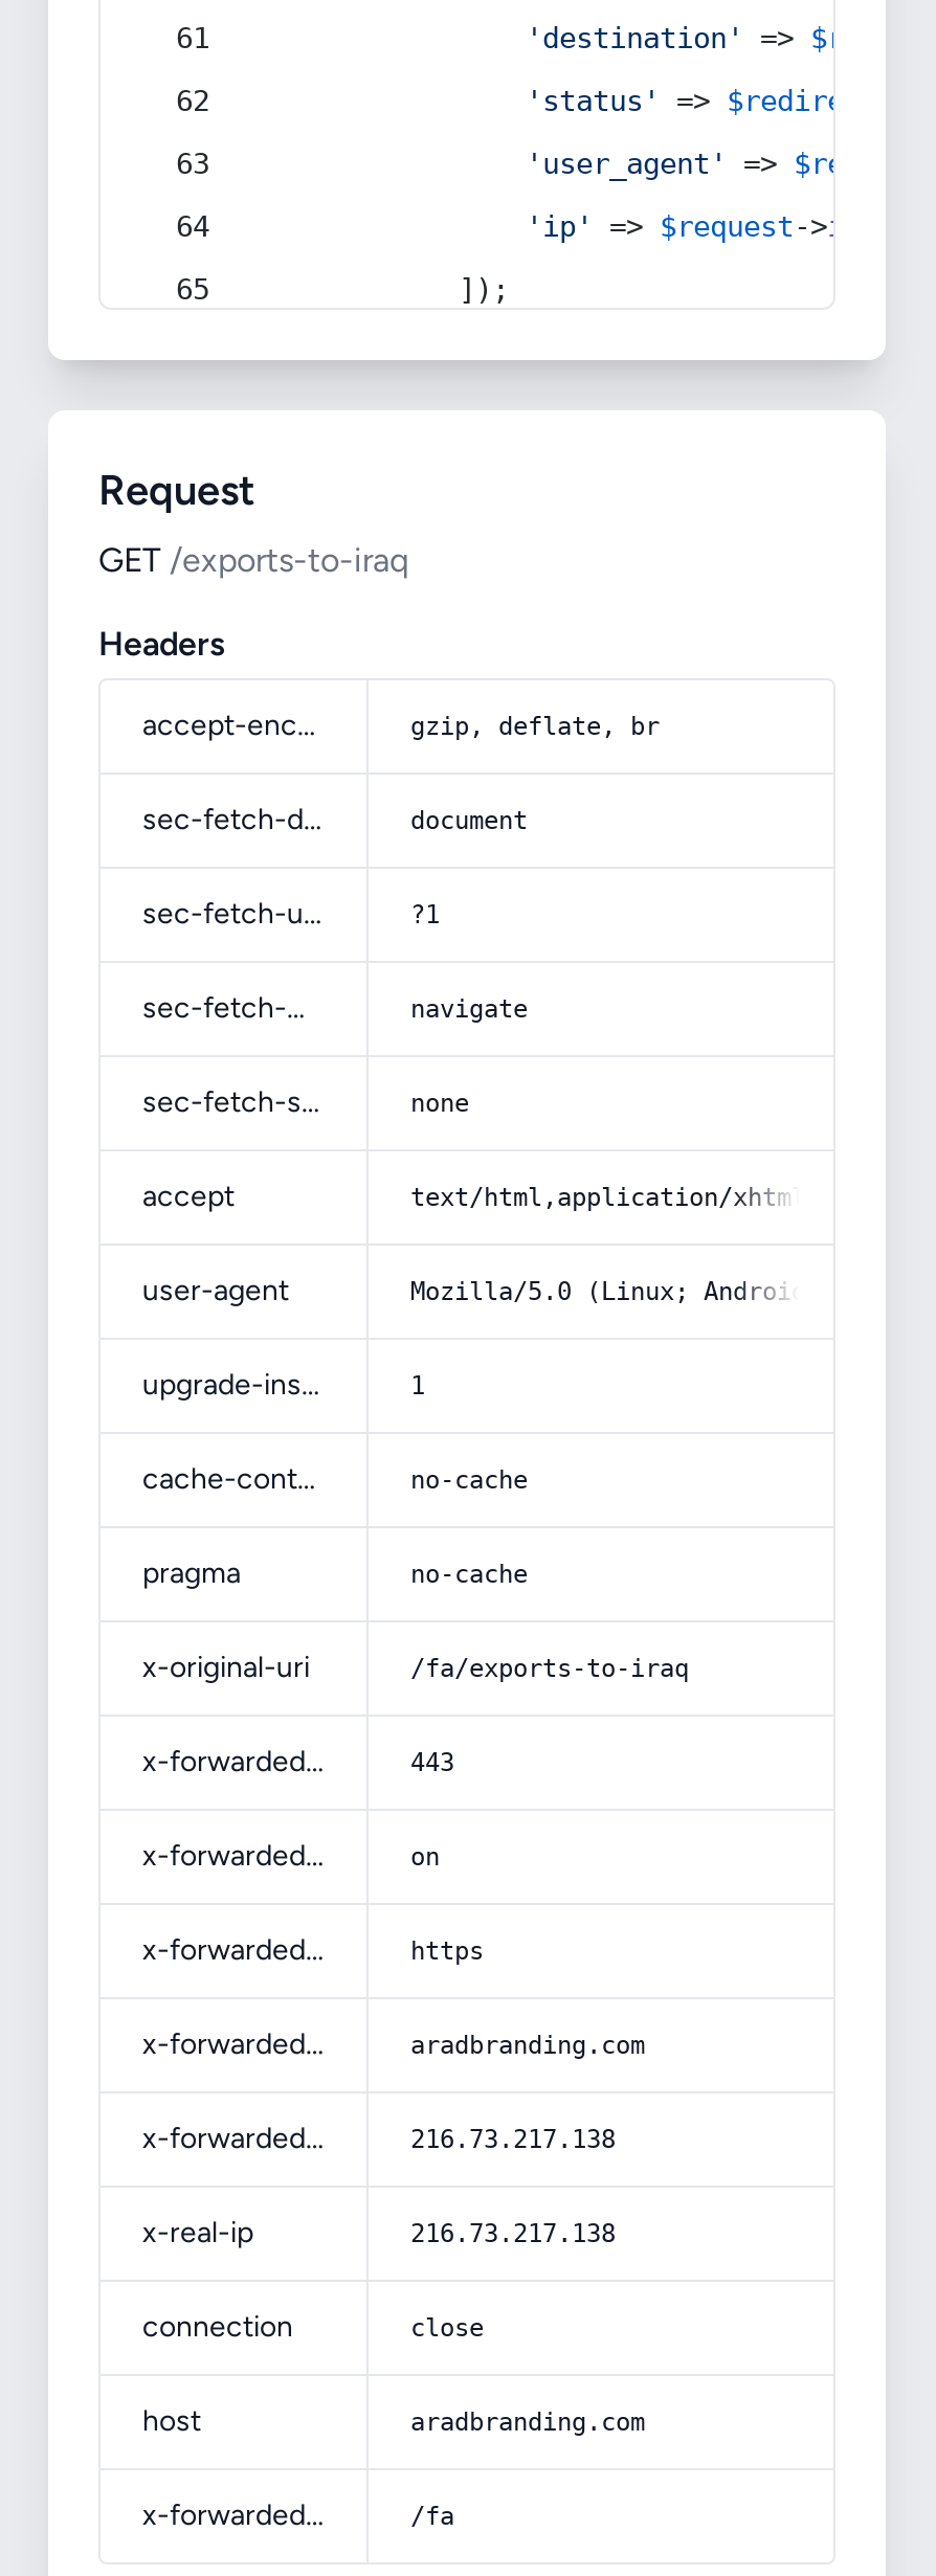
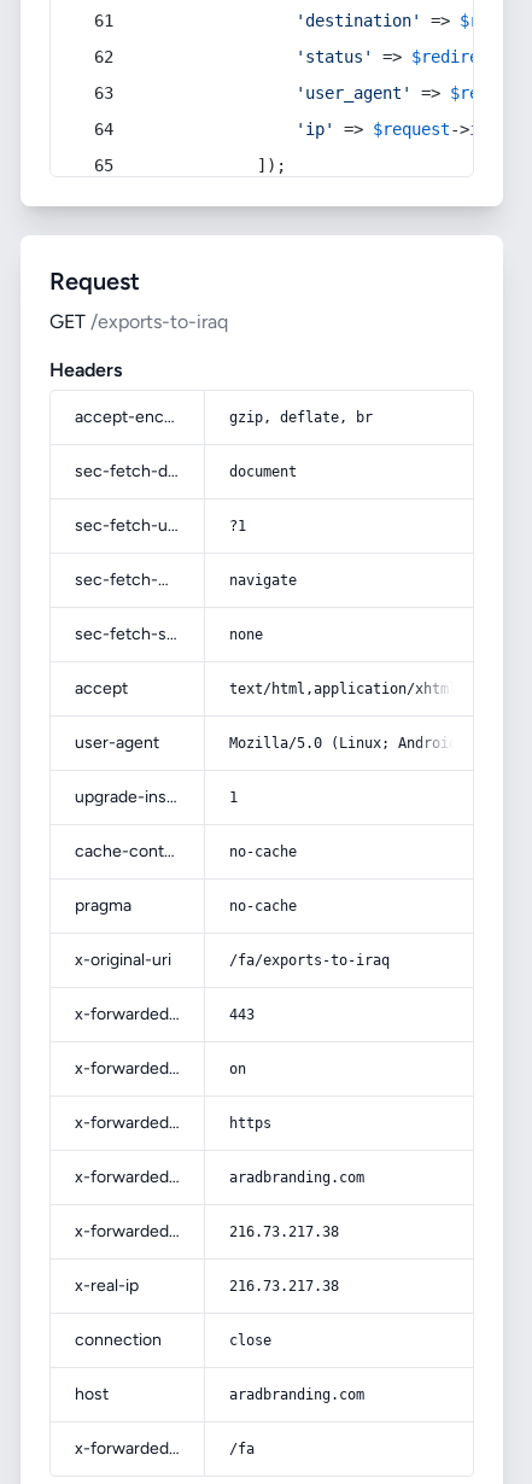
- 216.73.217.138
+ 216.73.217.38

- 216.73.217.138
+ 216.73.217.38
